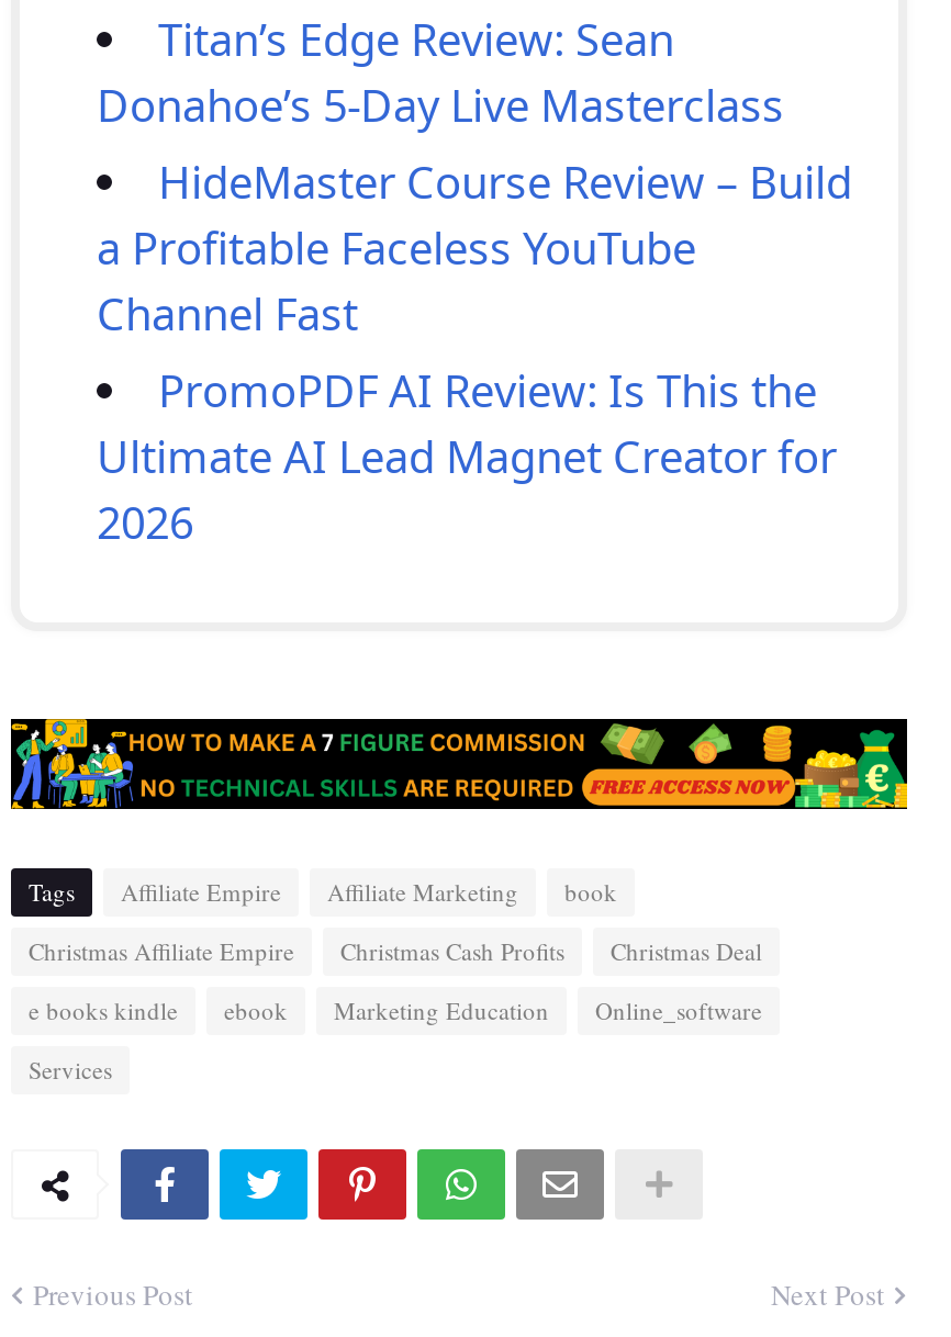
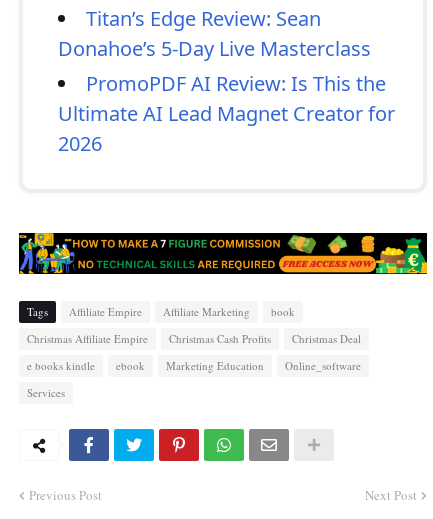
- HideMaster Course Review – Build
- a Profitable Faceless YouTube
- Channel Fast
